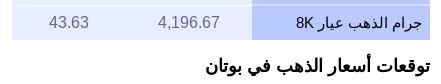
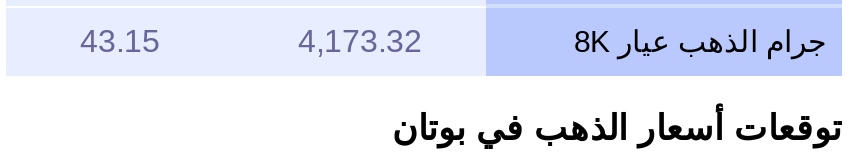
- 43.63
+ 43.15

- 4,196.67
+ 4,173.32
